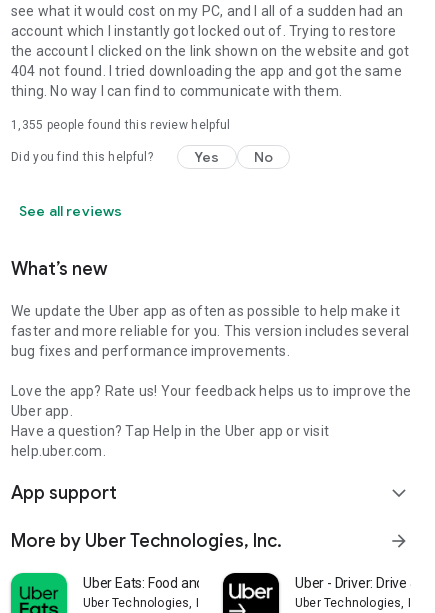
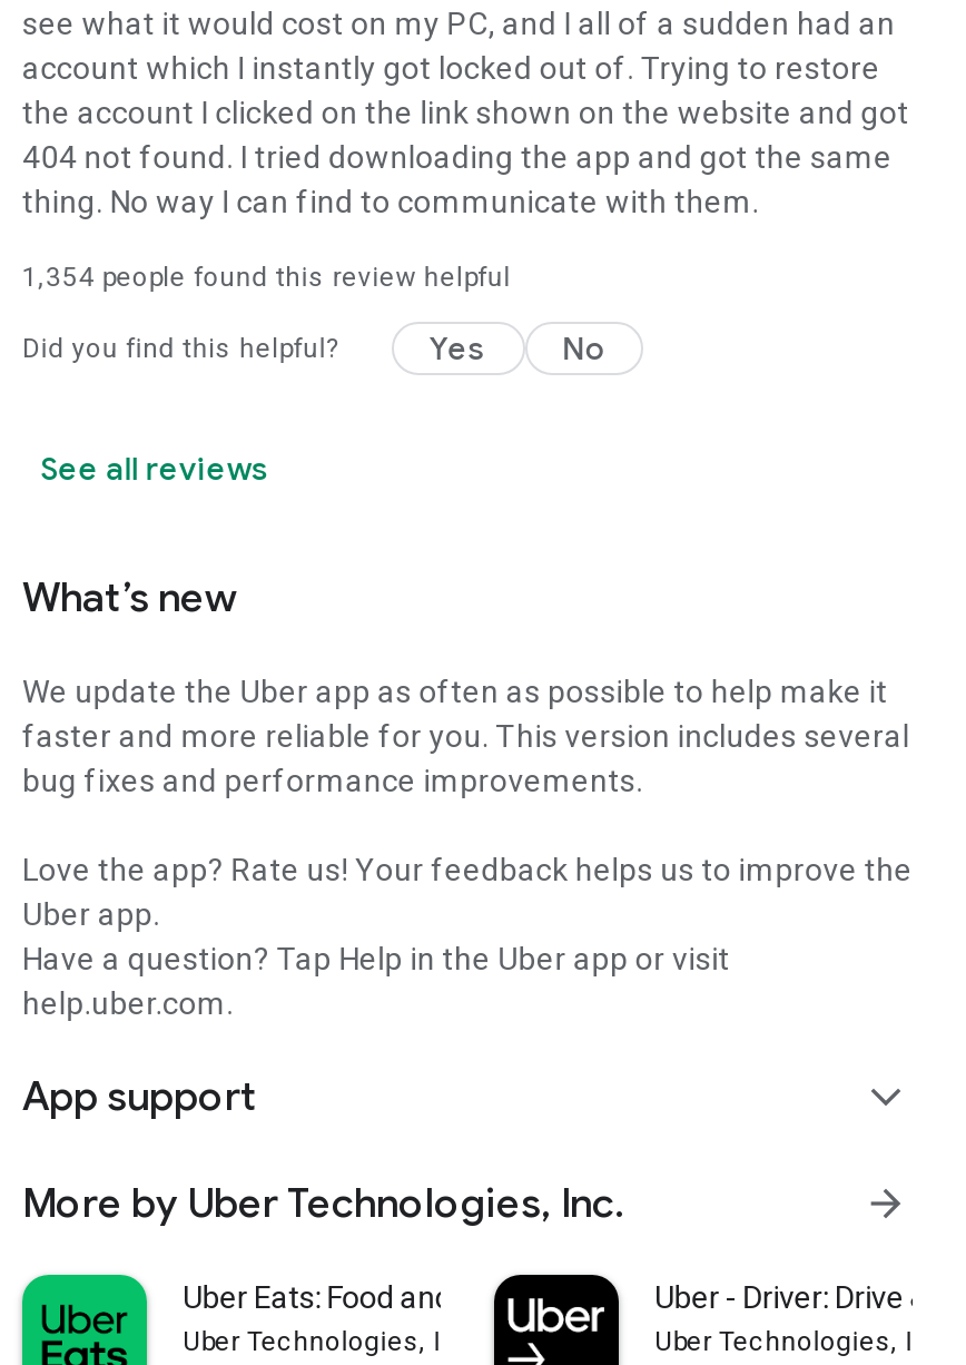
- 1,355 people found this review helpful
+ 1,354 people found this review helpful
